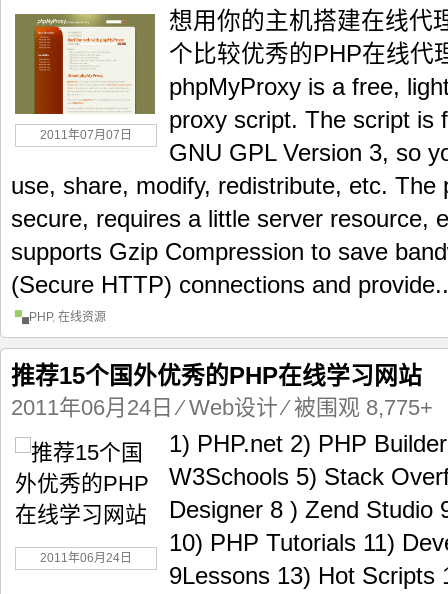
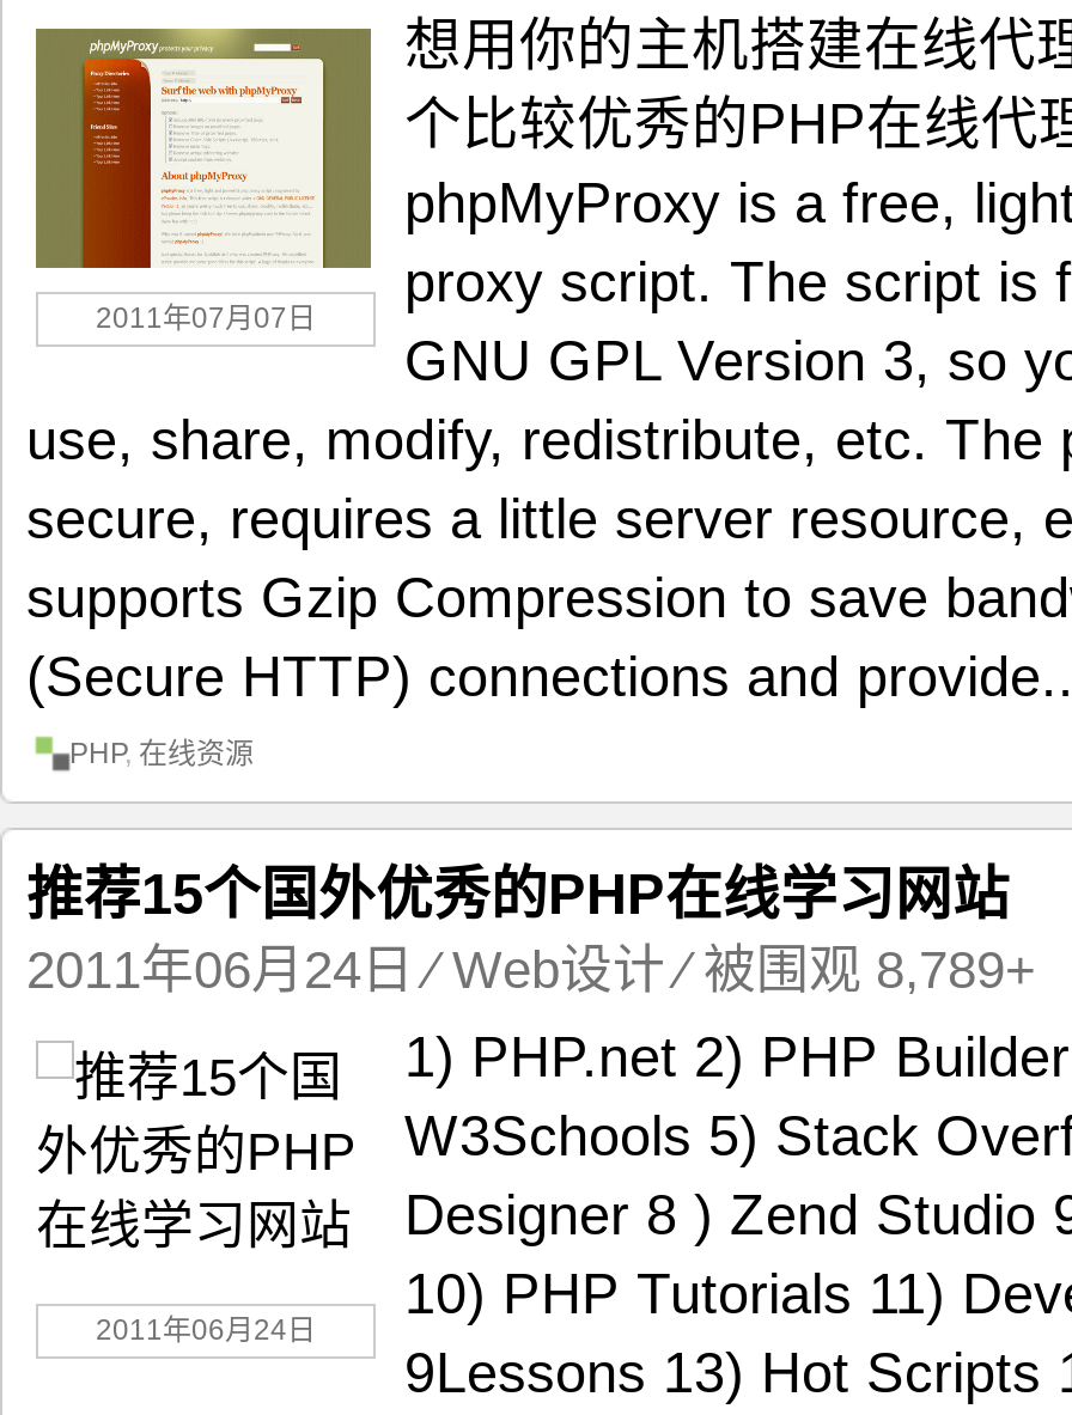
- 2011年06月24日 ⁄Web设计⁄ 被围观 8,775+
+ 2011年06月24日 ⁄Web设计⁄ 被围观 8,789+
